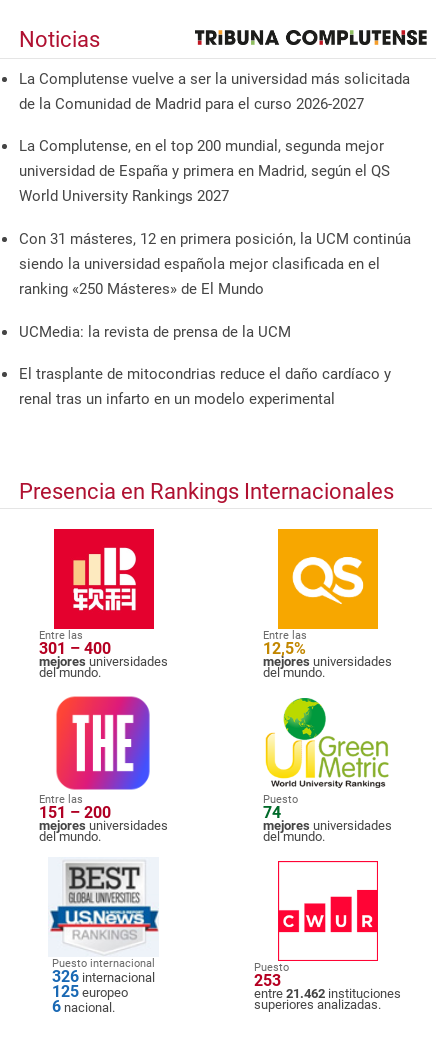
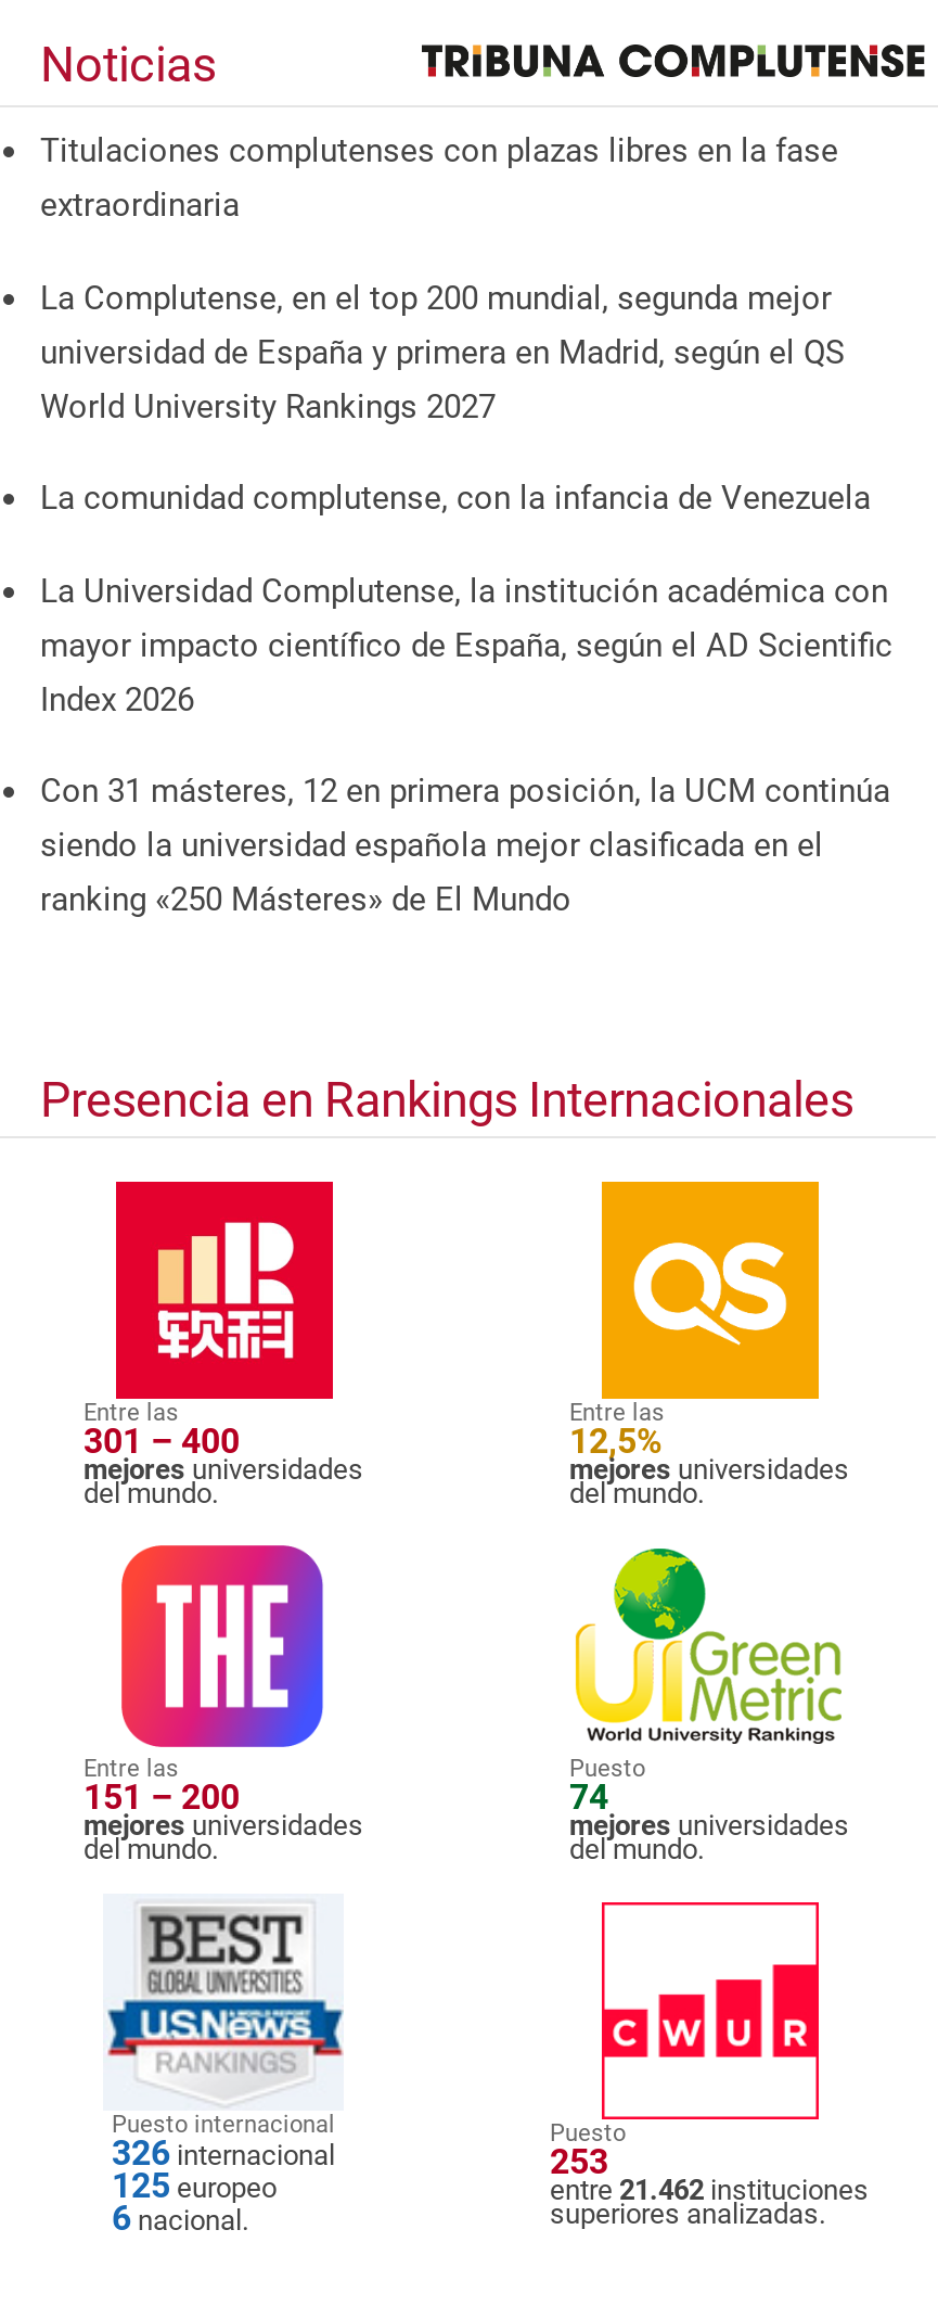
- La Complutense vuelve a ser la universidad más solicitada
- de la Comunidad de Madrid para el curso 2026-2027
+ Titulaciones complutenses con plazas libres en la fase
+ extraordinaria

+ La comunidad complutense, con la infancia de Venezuela
+ La Universidad Complutense, la institución académica con
+ mayor impacto científico de España, según el AD Scientific
+ Index 2026

moved down: Con 31 másteres, 12 en primera posición, la UCM continúa | siendo la universidad española mejor clasificada en el | ranking «250 Másteres» de El Mundo

- UCMedia: la revista de prensa de la UCM
- El trasplante de mitocondrias reduce el daño cardíaco y
- renal tras un infarto en un modelo experimental
